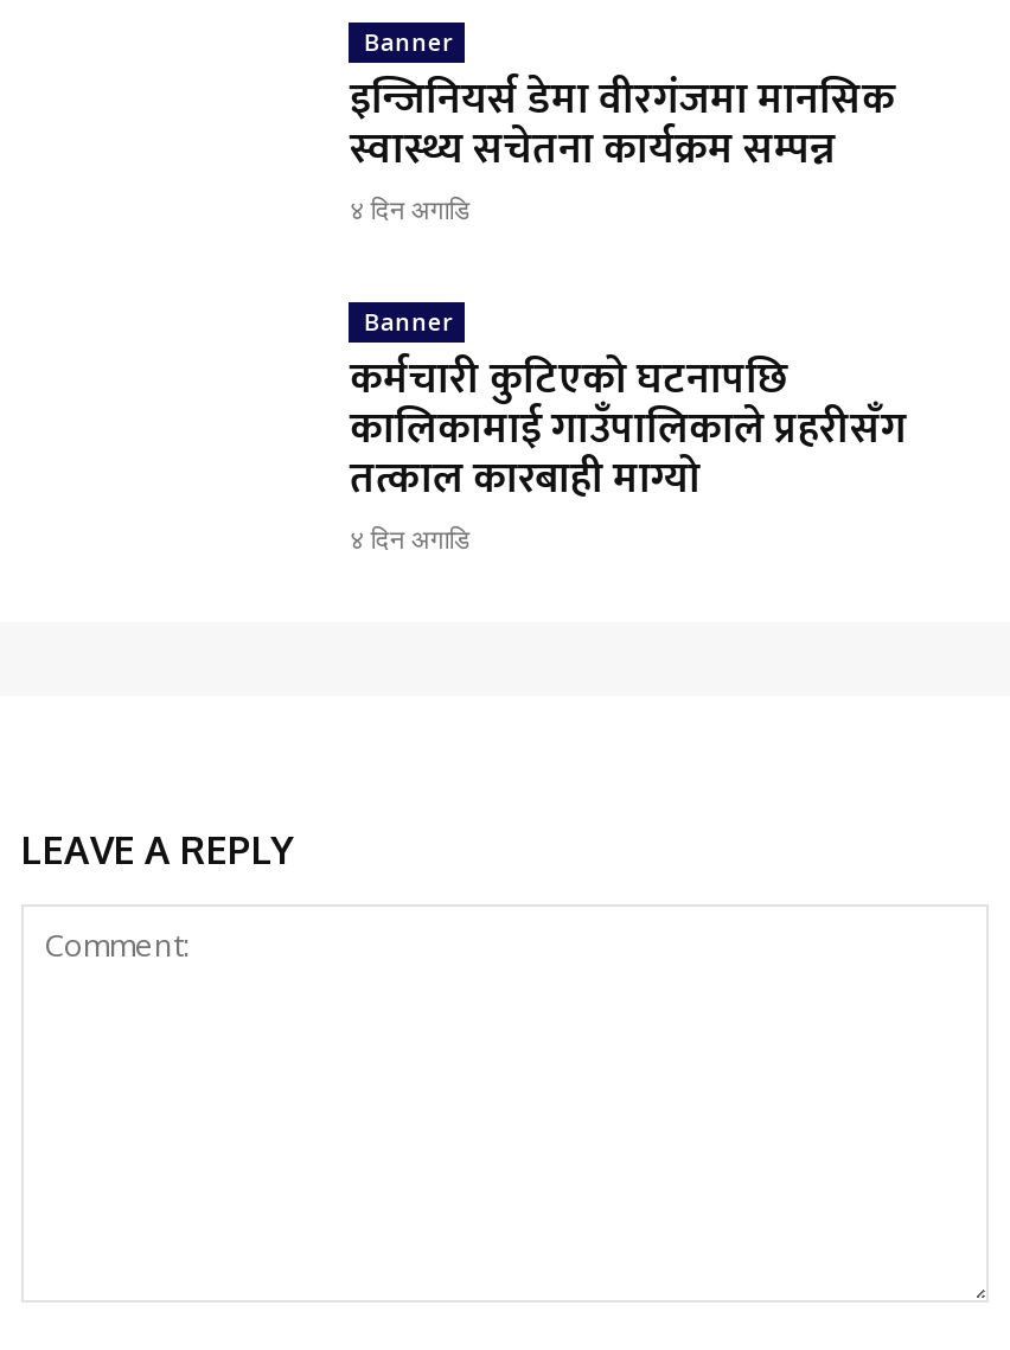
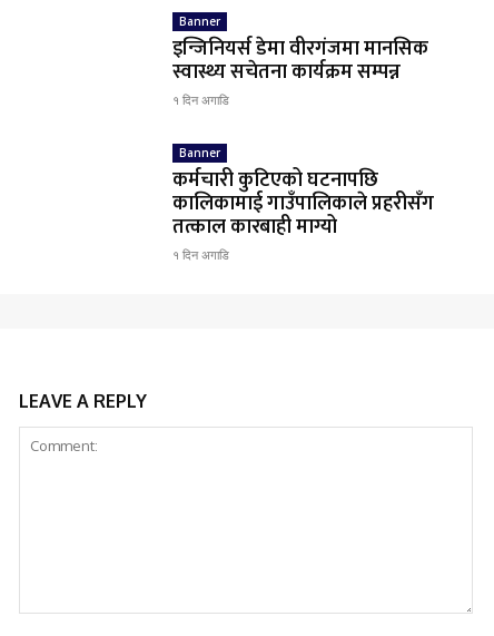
- ४ दिन अगाडि
+ १ दिन अगाडि

- ४ दिन अगाडि
+ १ दिन अगाडि
